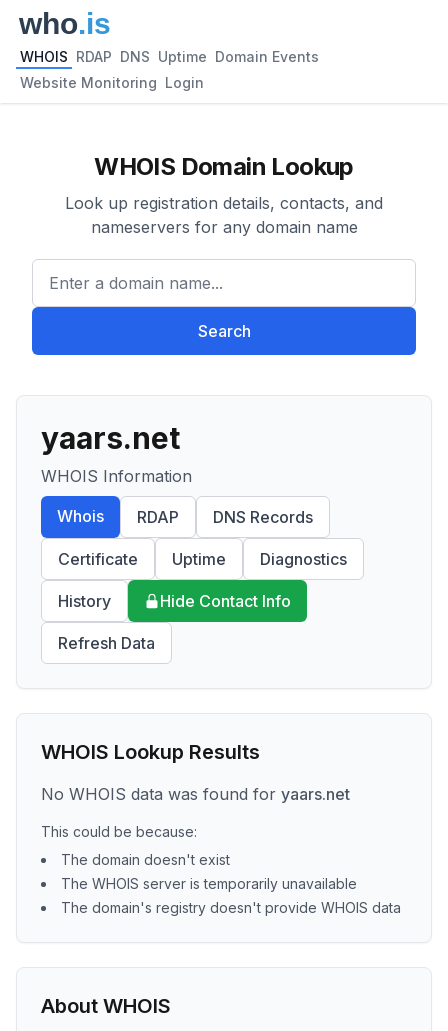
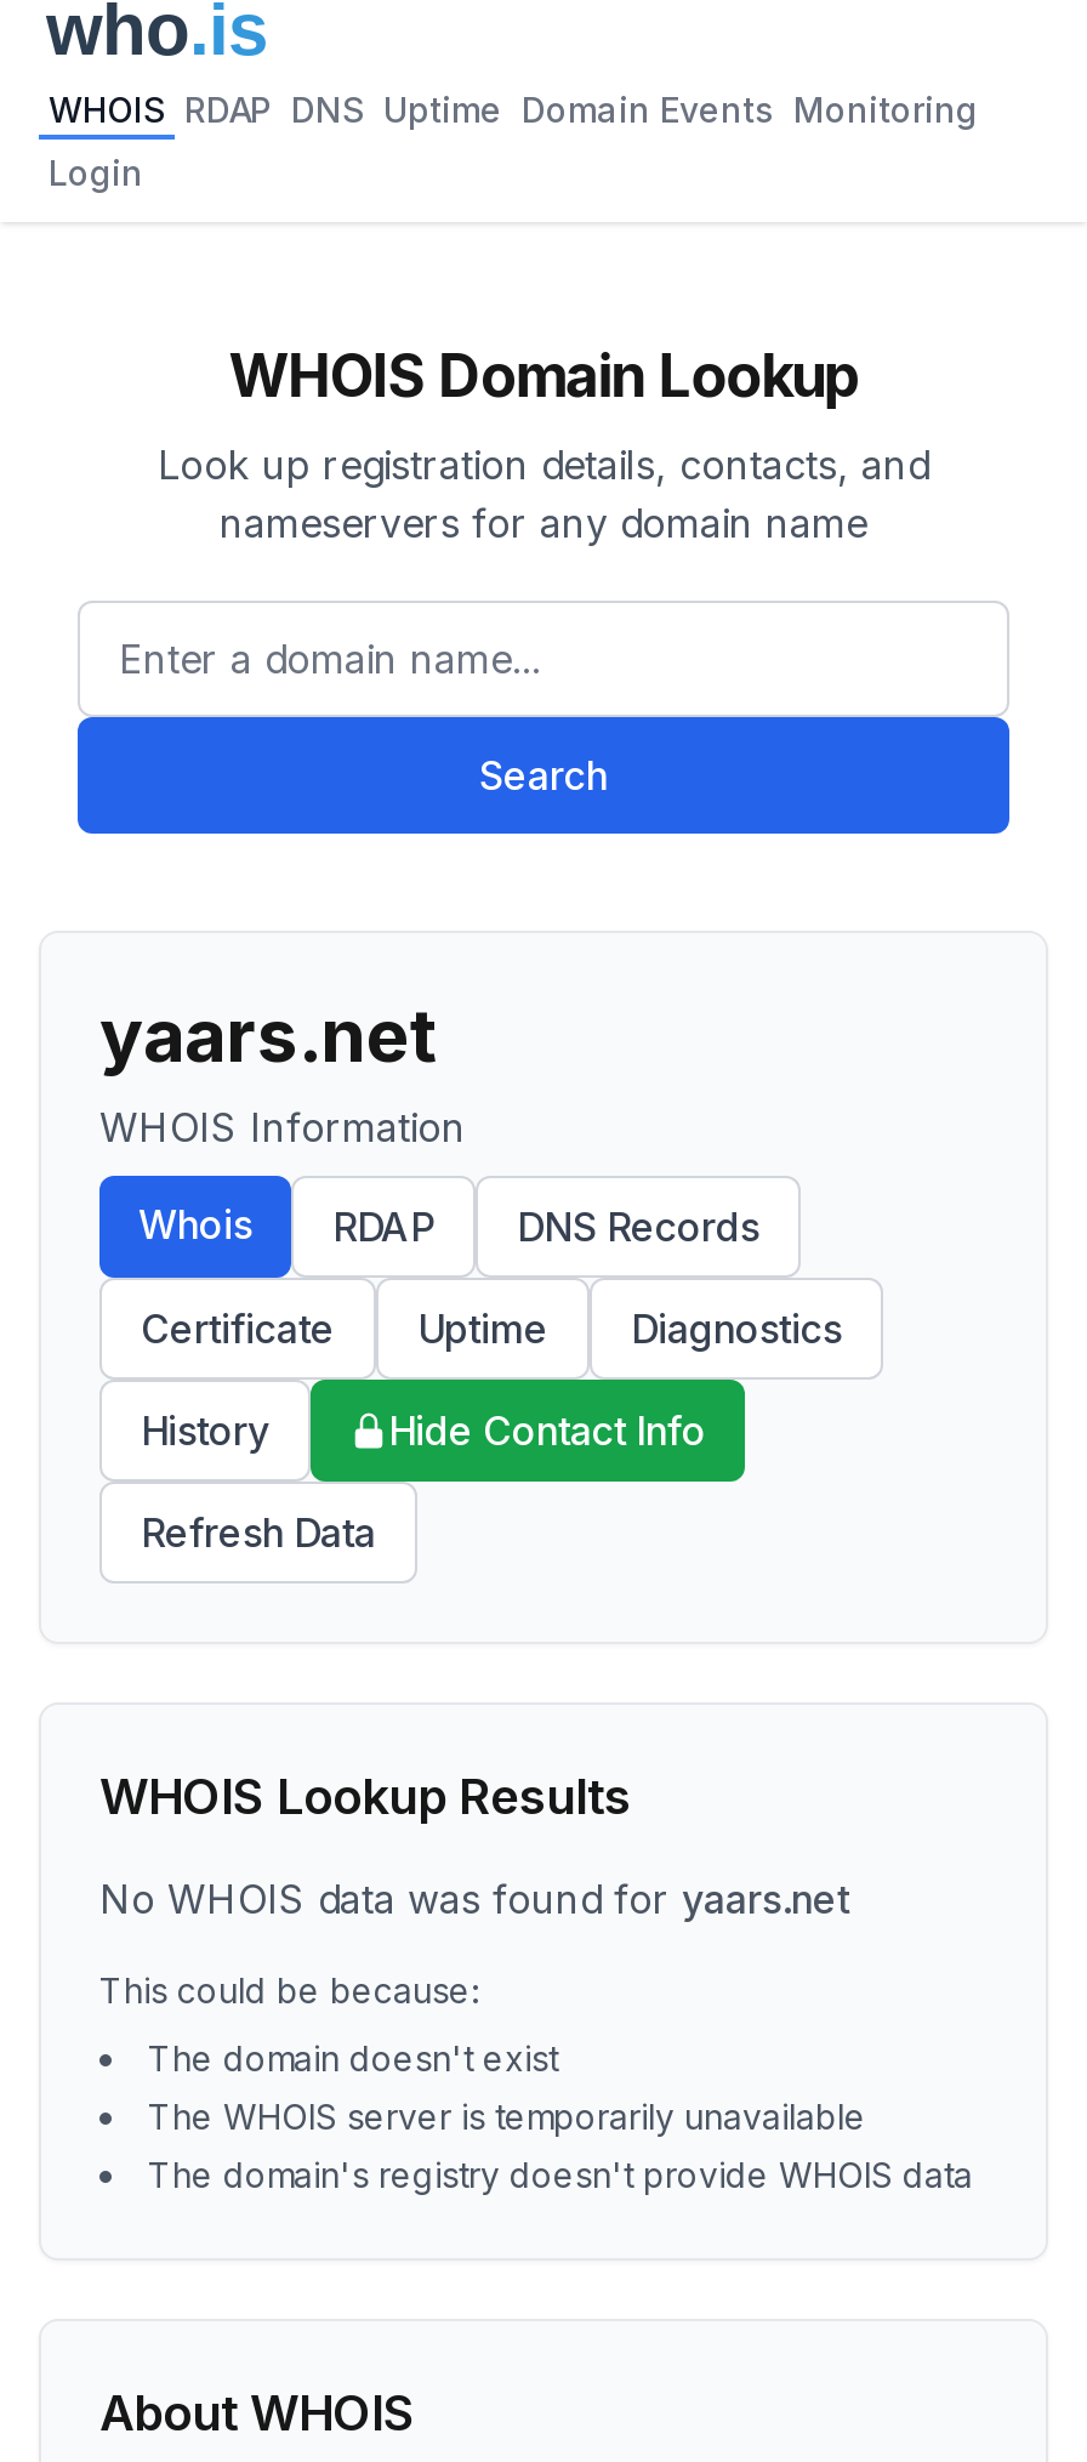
- WHOIS RDAP DNS Uptime Domain Events
+ WHOIS RDAP DNS Uptime Domain Events Monitoring

- Website Monitoring Login
+ Login
